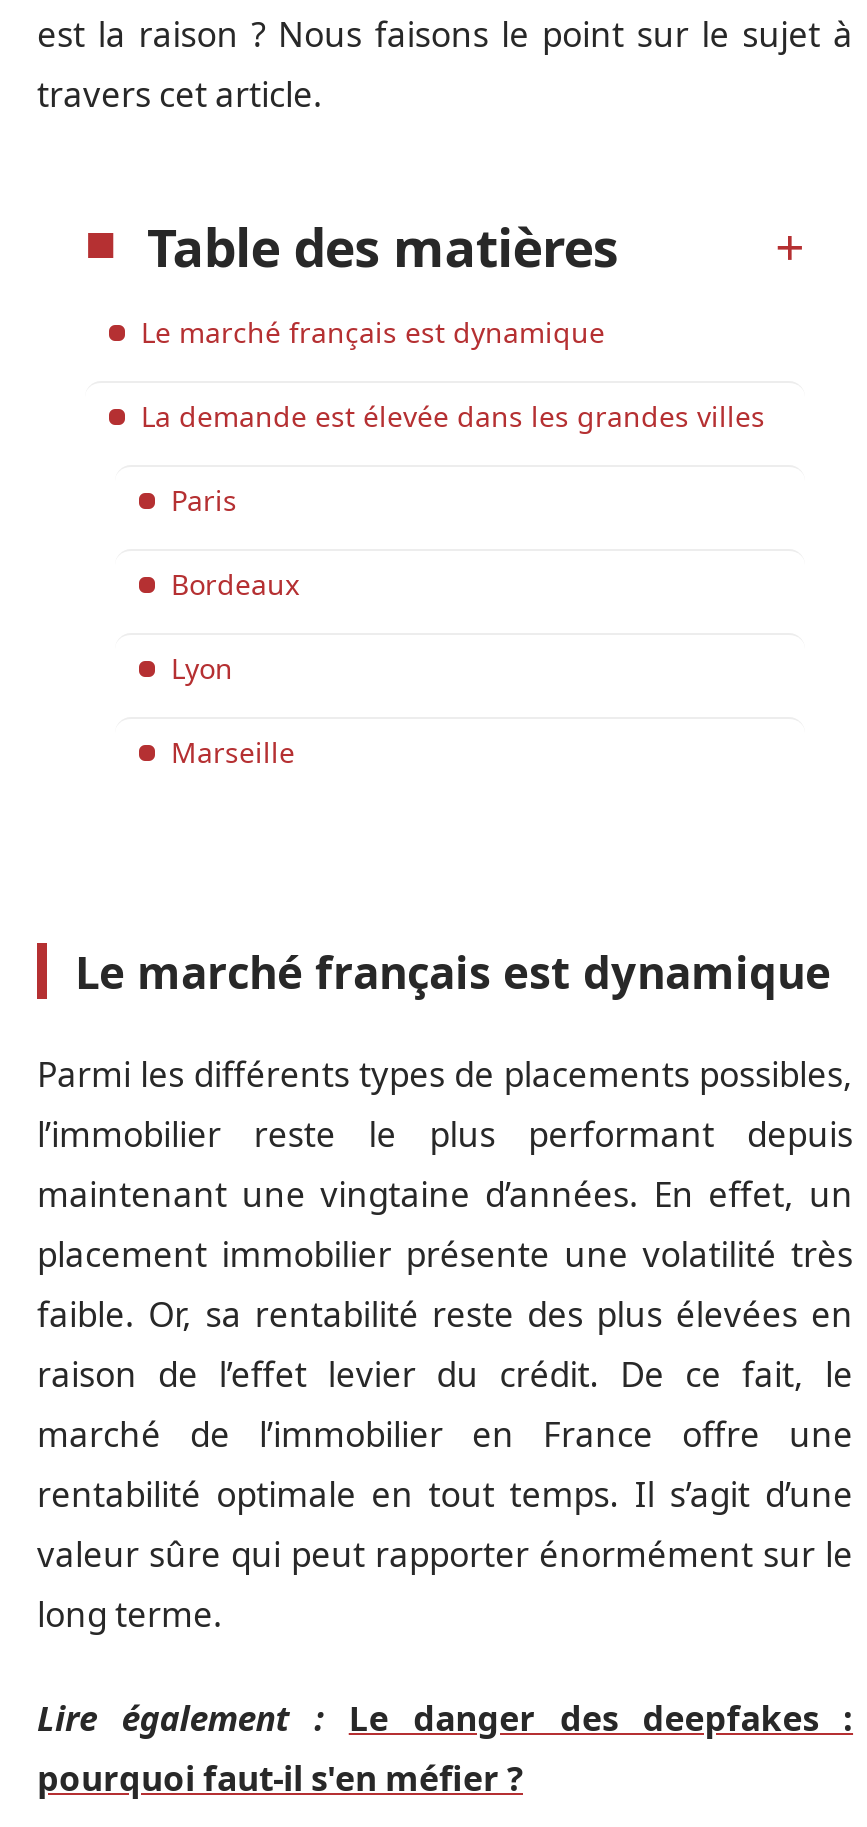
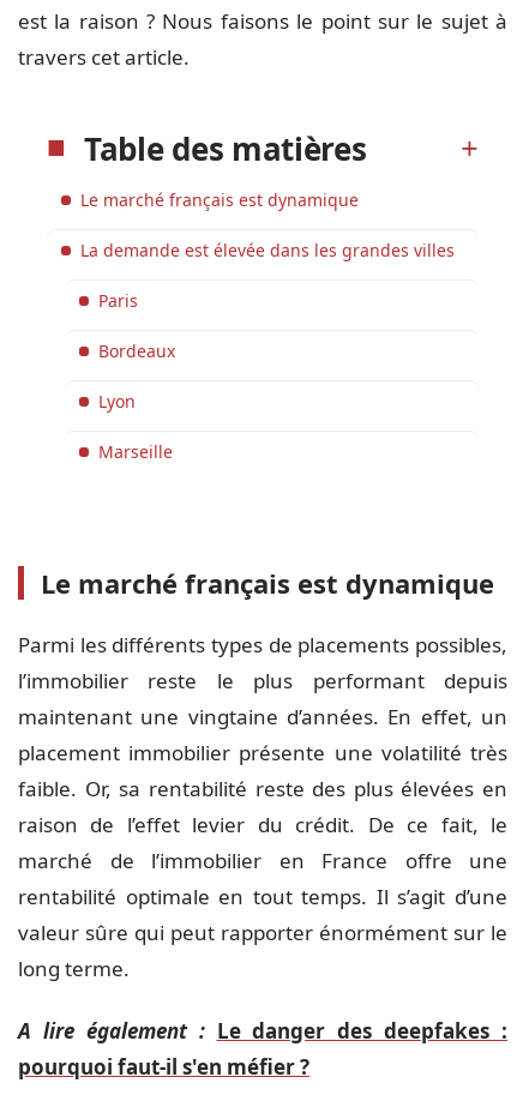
- Lire également : Le danger des deepfakes :
+ A lire également : Le danger des deepfakes :
